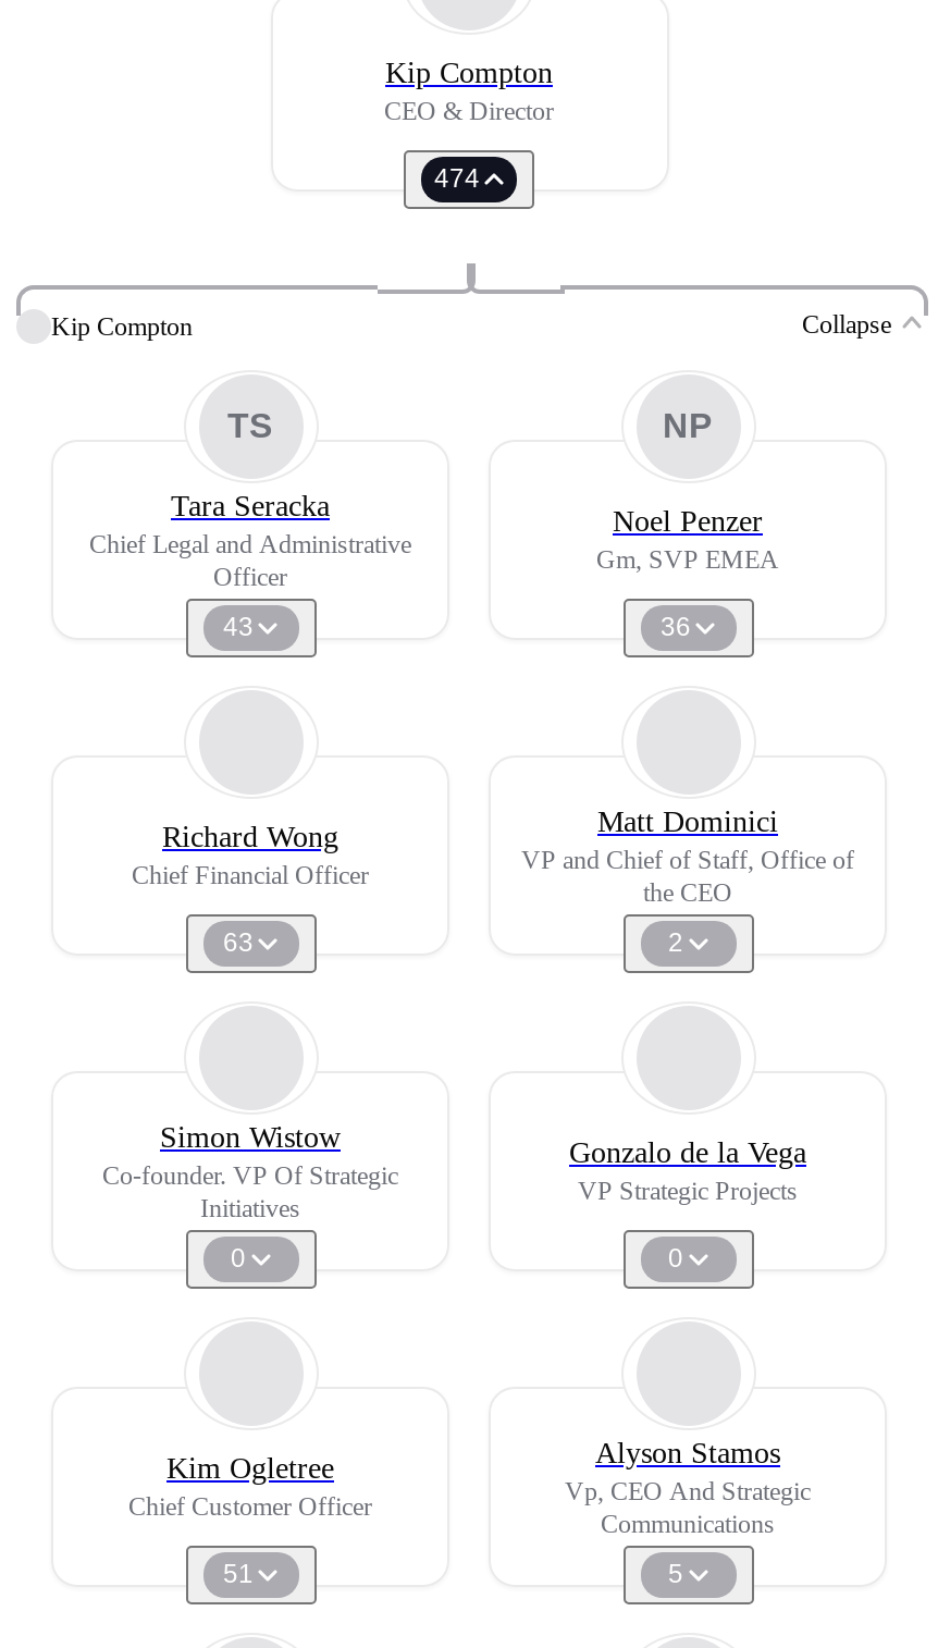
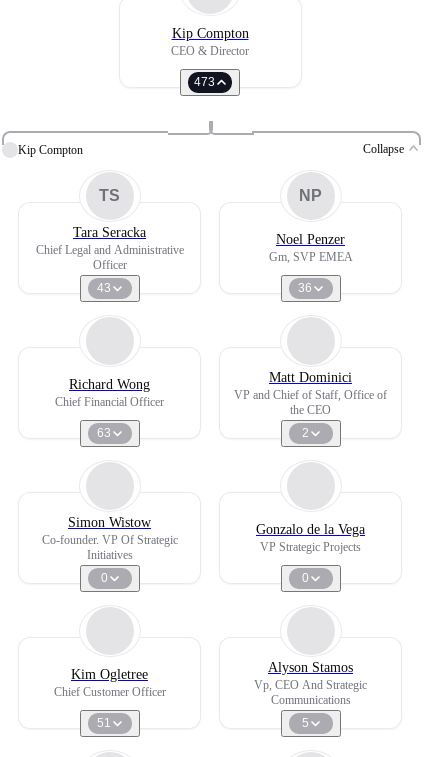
- 474
+ 473
